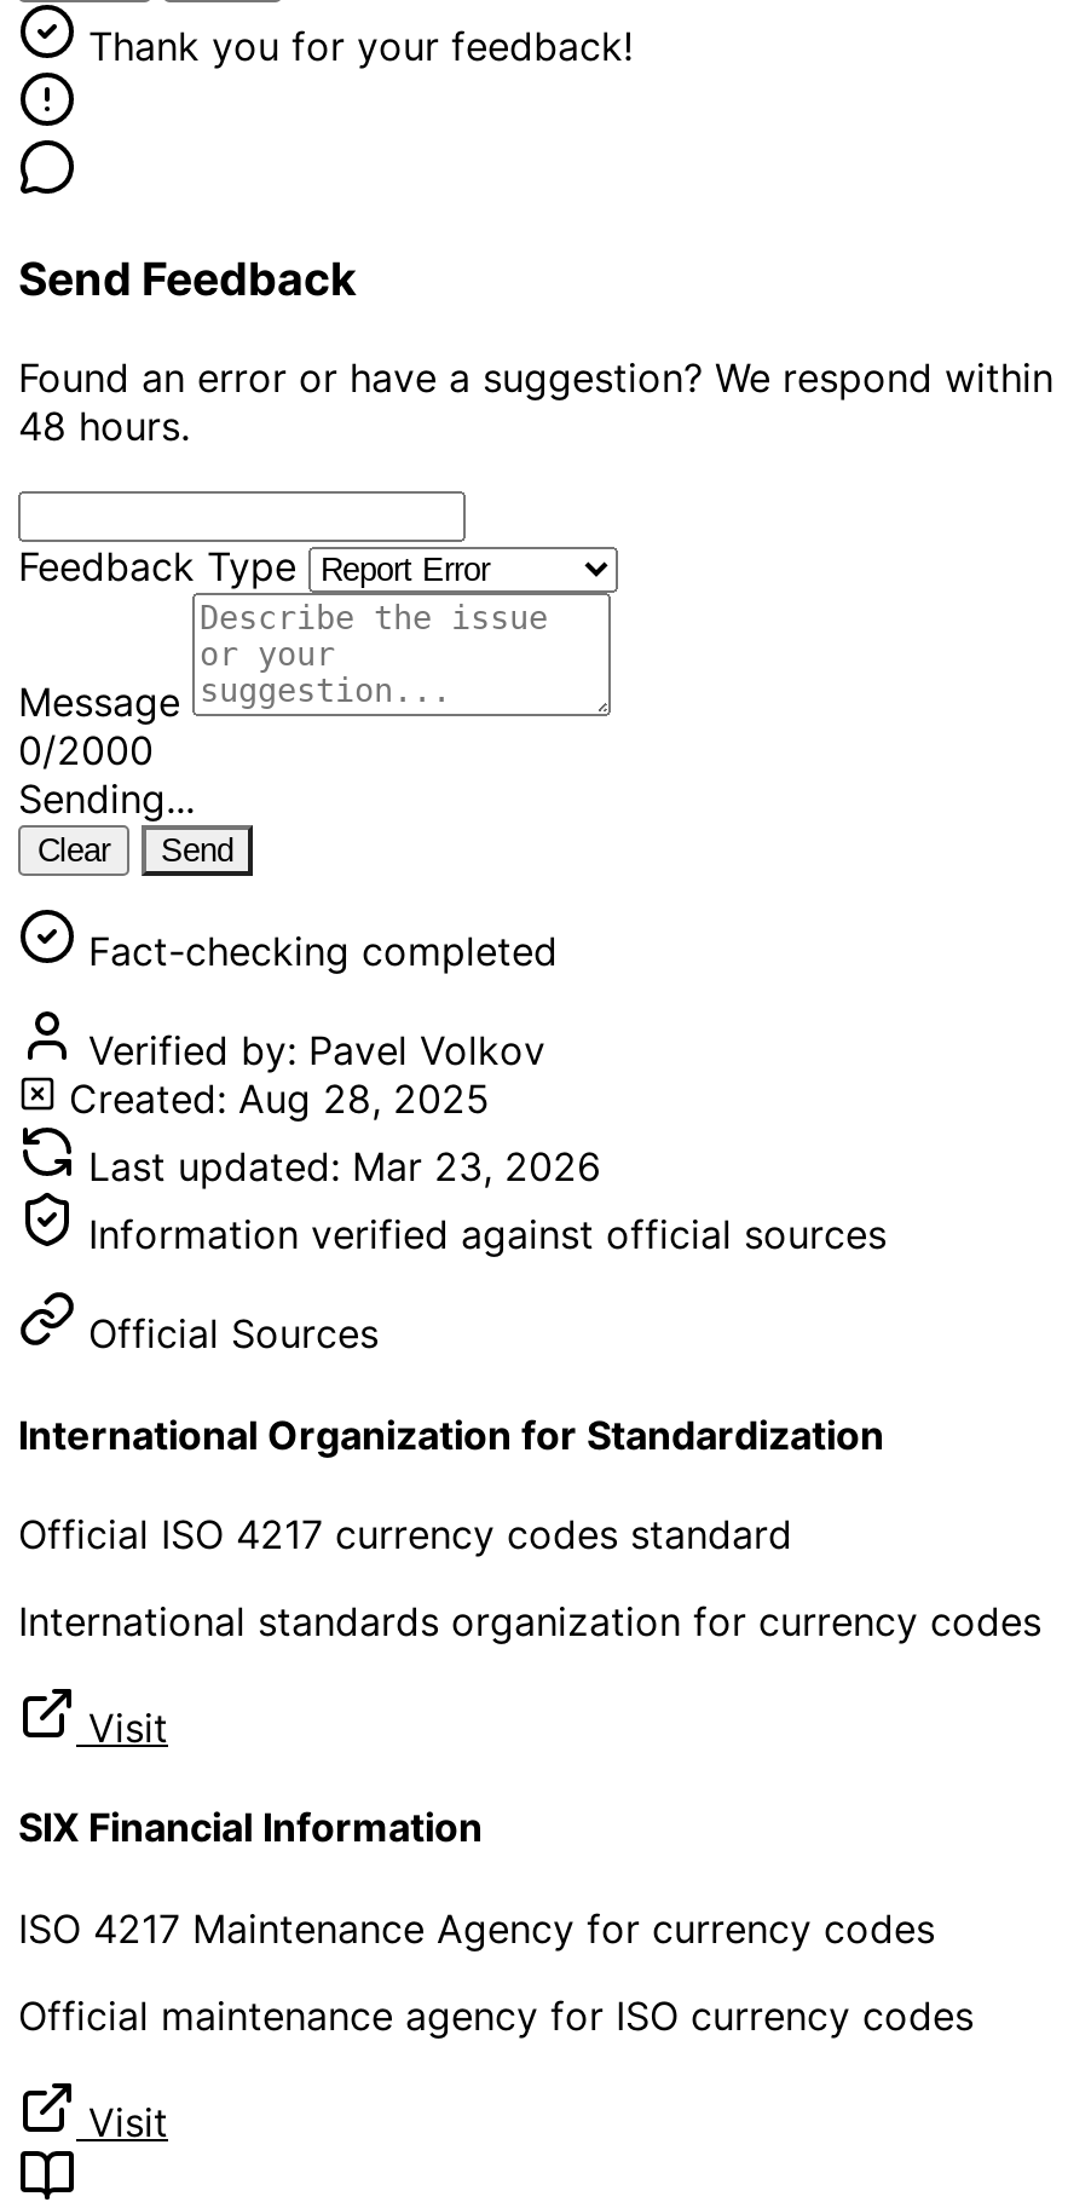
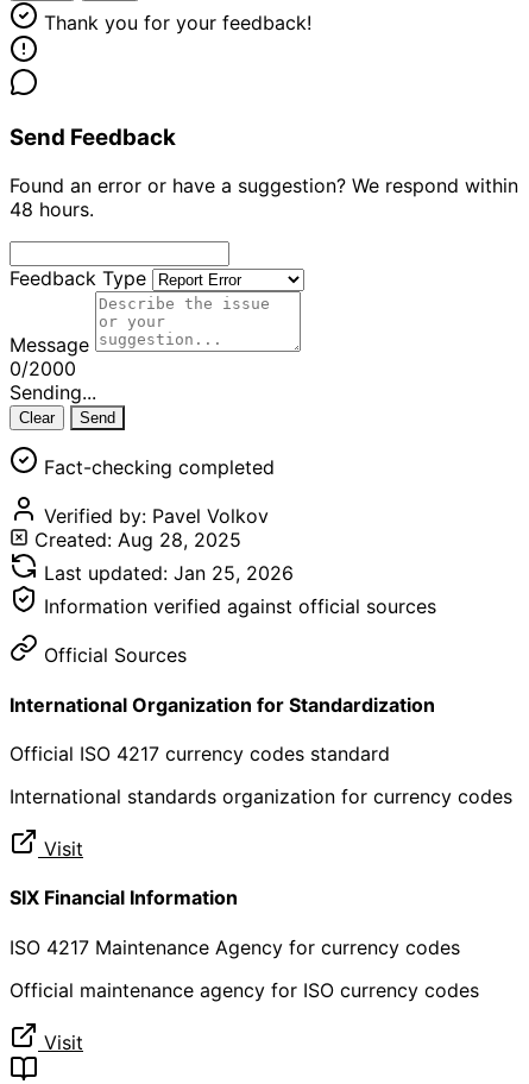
- Last updated: Mar 23, 2026
+ Last updated: Jan 25, 2026
